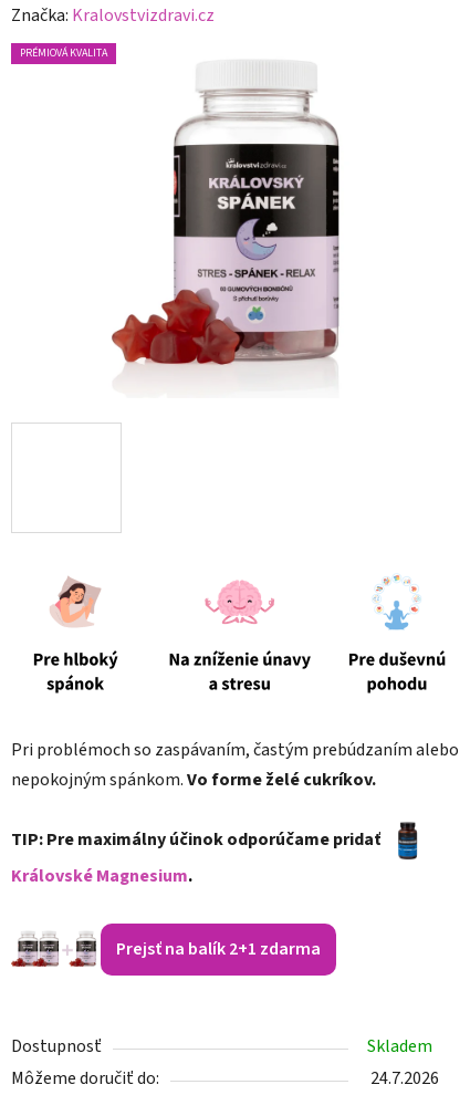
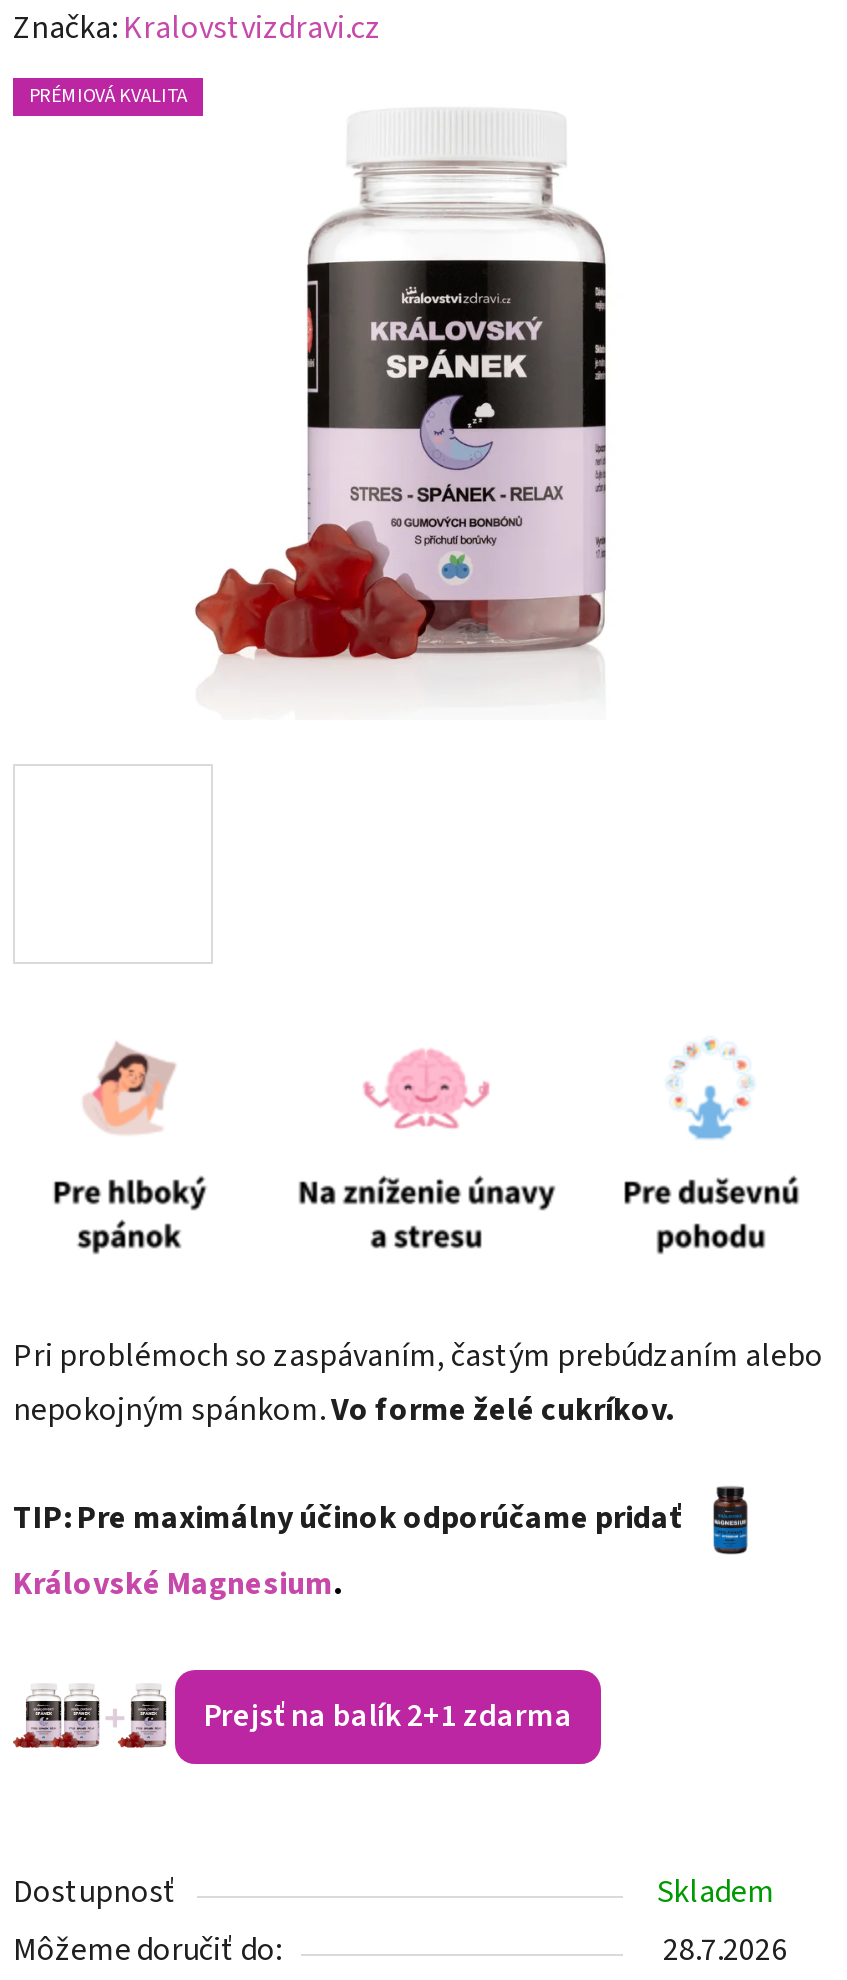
- 24.7.2026
+ 28.7.2026
